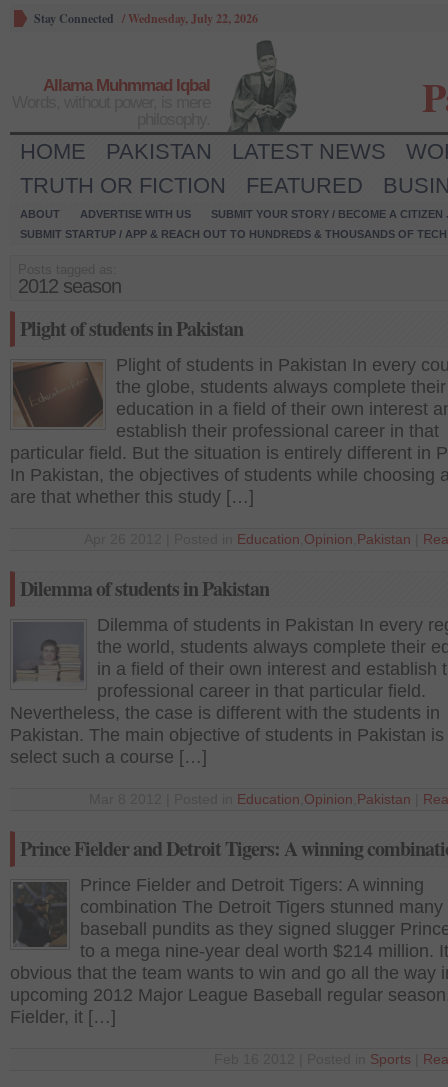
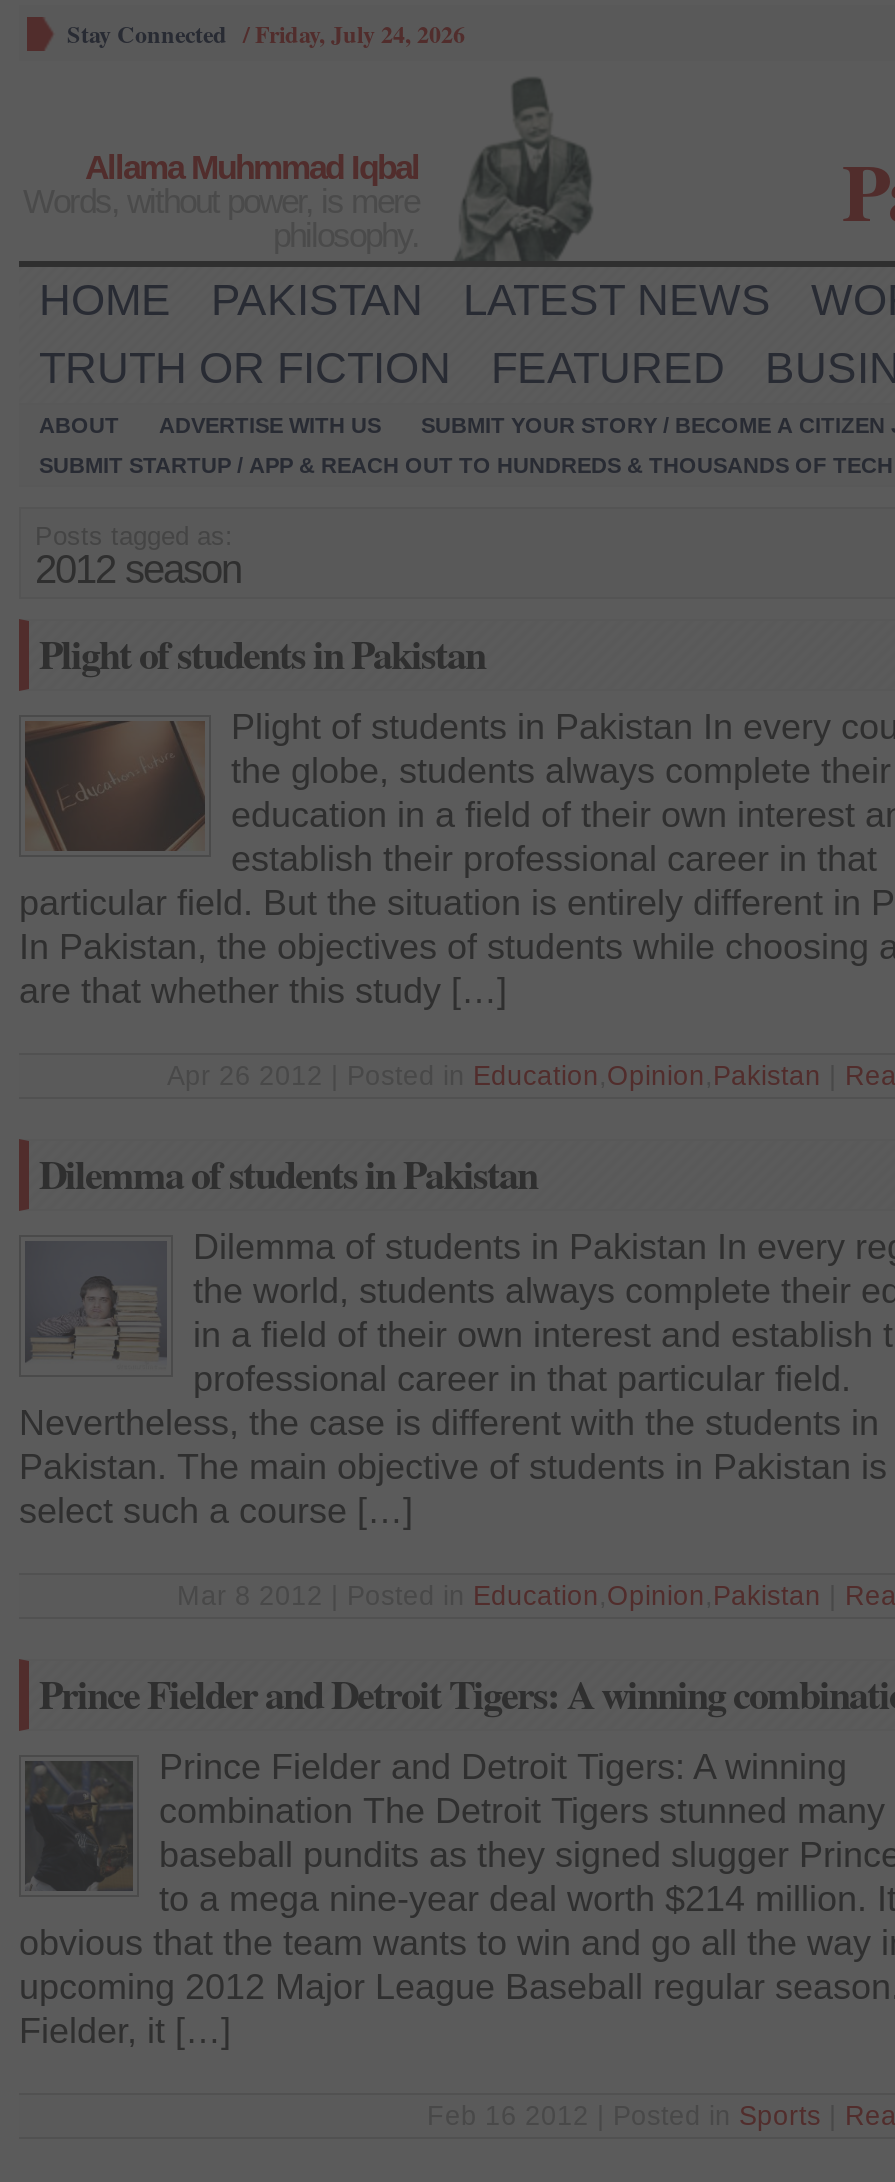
- Stay Connected / Wednesday, July 22, 2026
+ Stay Connected / Friday, July 24, 2026
